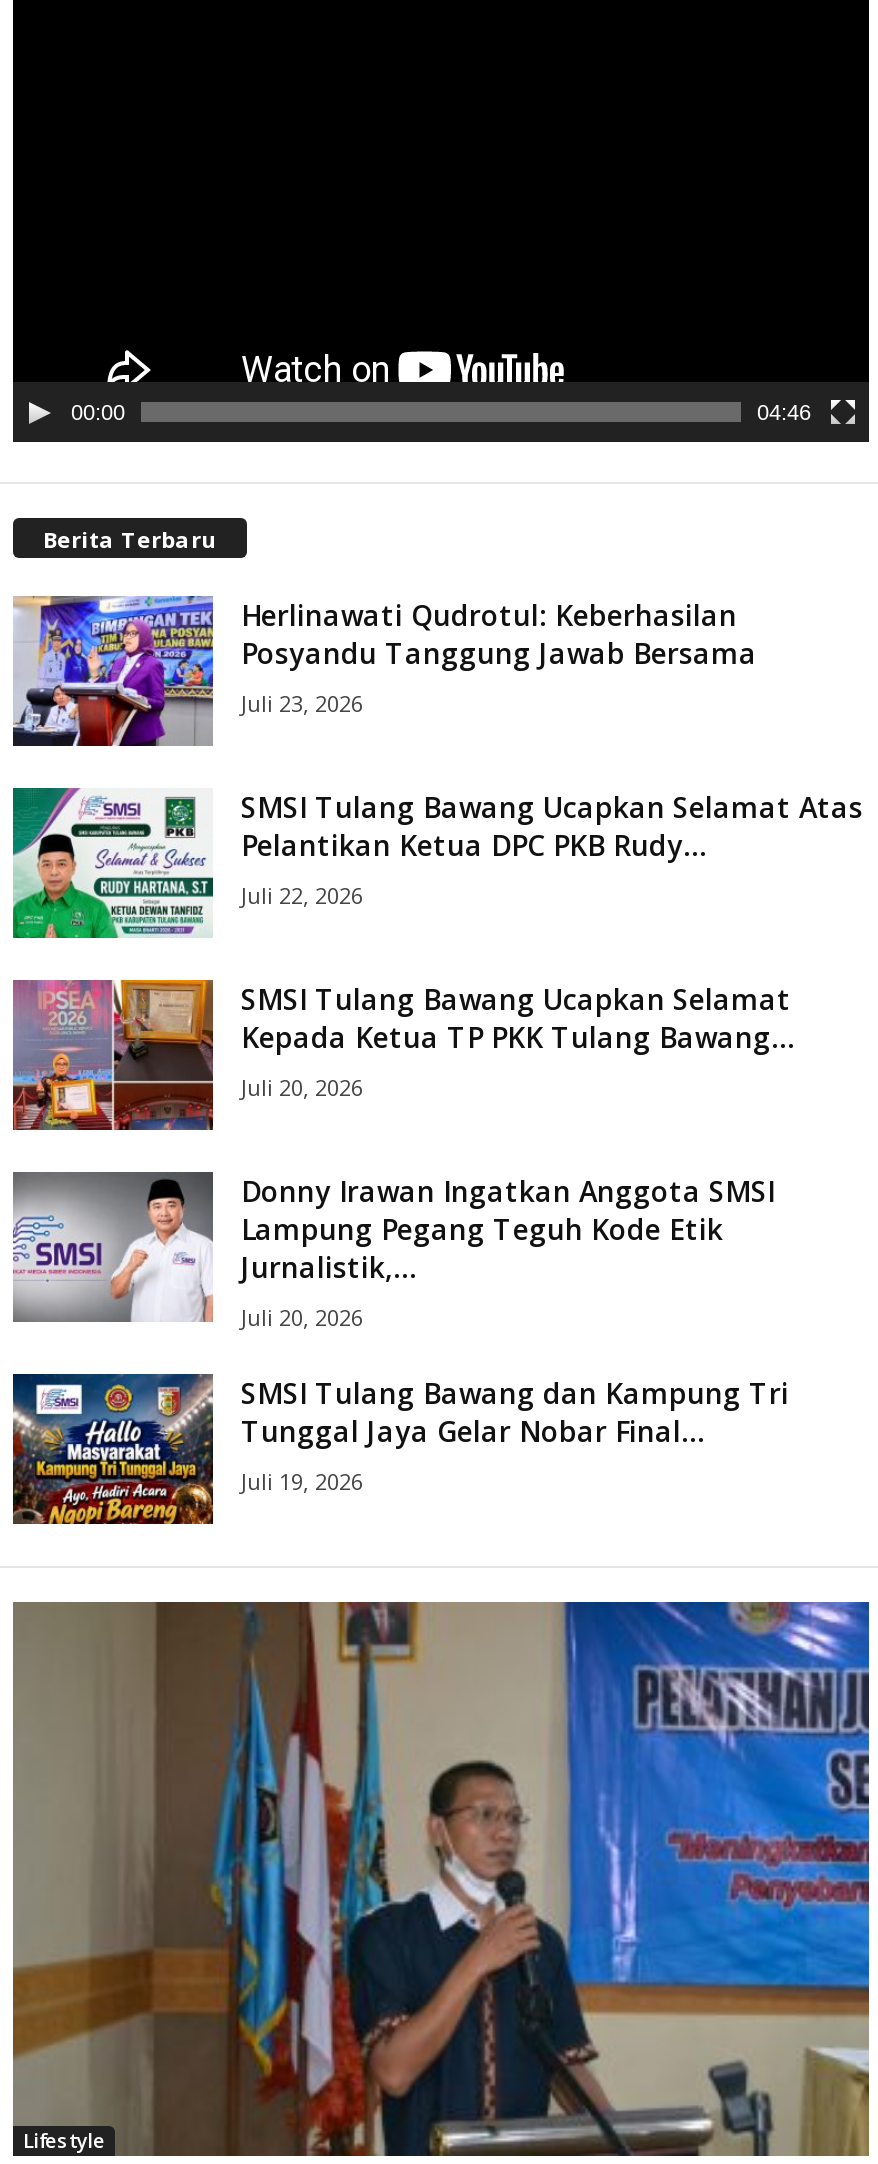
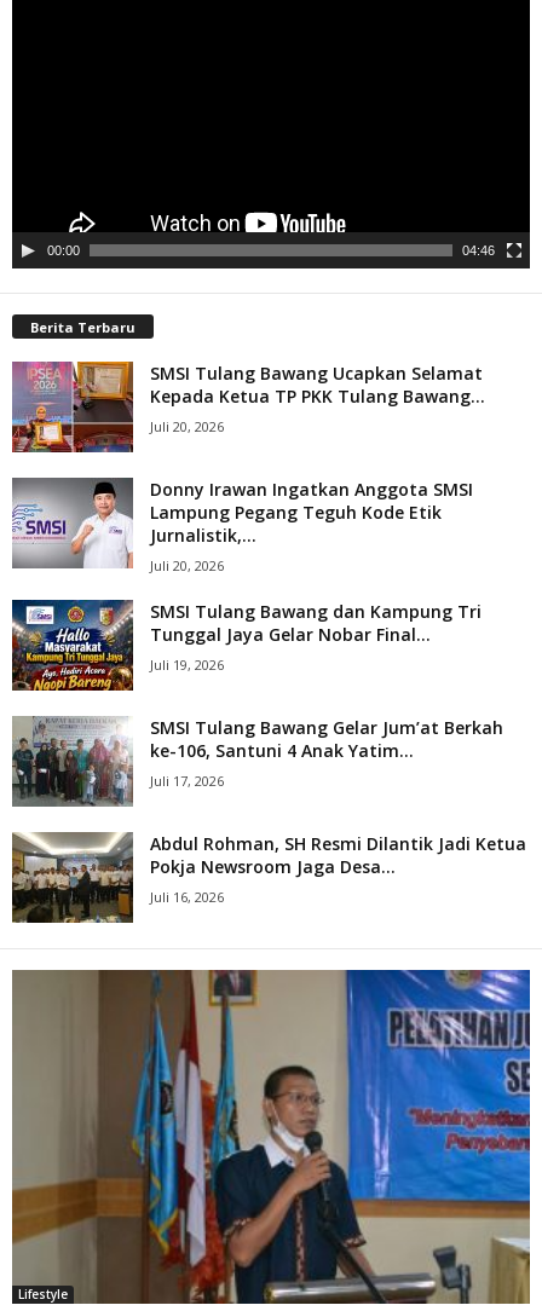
- [image]
- Herlinawati Qudrotul: Keberhasilan
- Posyandu Tanggung Jawab Bersama
- Juli 23, 2026
- SMSI Tulang Bawang Ucapkan Selamat Atas
- Pelantikan Ketua DPC PKB Rudy...
- Juli 22, 2026

- [image]

moved up: [image] | SMSI Tulang Bawang Ucapkan Selamat | Kepada Ketua TP PKK Tulang Bawang... | ... | Tunggal Jaya Gelar Nobar Final... | Juli 19, 2026

+ [image]
+ SMSI Tulang Bawang Gelar Jum’at Berkah
+ ke-106, Santuni 4 Anak Yatim...
+ Juli 17, 2026
+ Abdul Rohman, SH Resmi Dilantik Jadi Ketua
+ Pokja Newsroom Jaga Desa...
+ Juli 16, 2026

+ [image]
